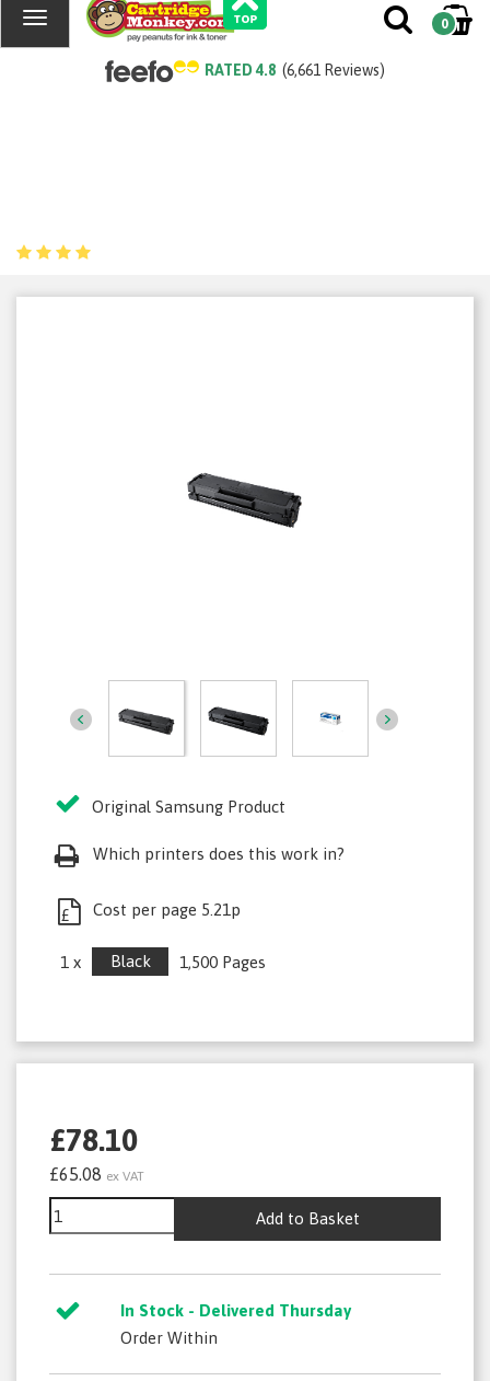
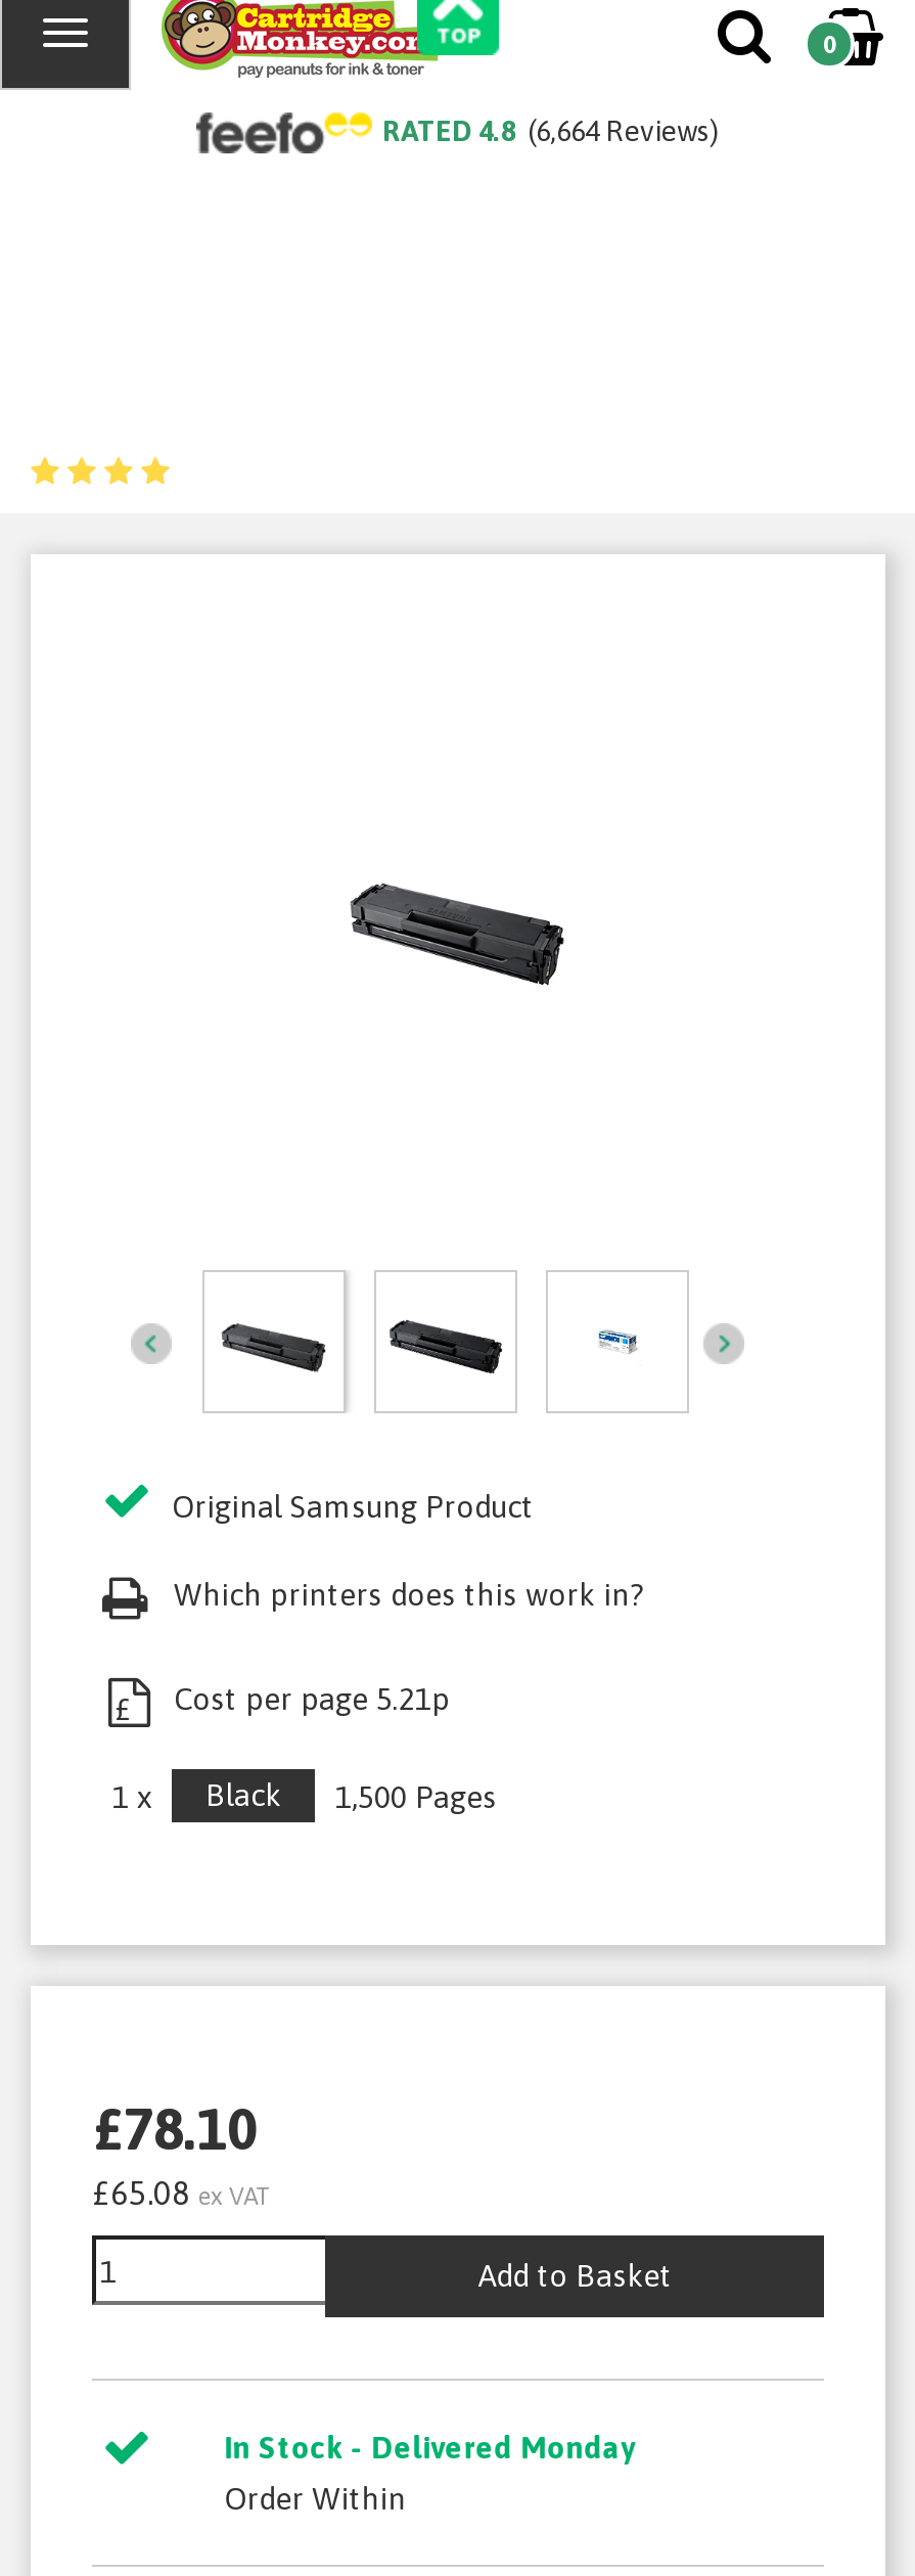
- RATED 4.8 (6,661 Reviews)
+ RATED 4.8 (6,664 Reviews)

- In Stock - Delivered Thursday
+ In Stock - Delivered Monday
